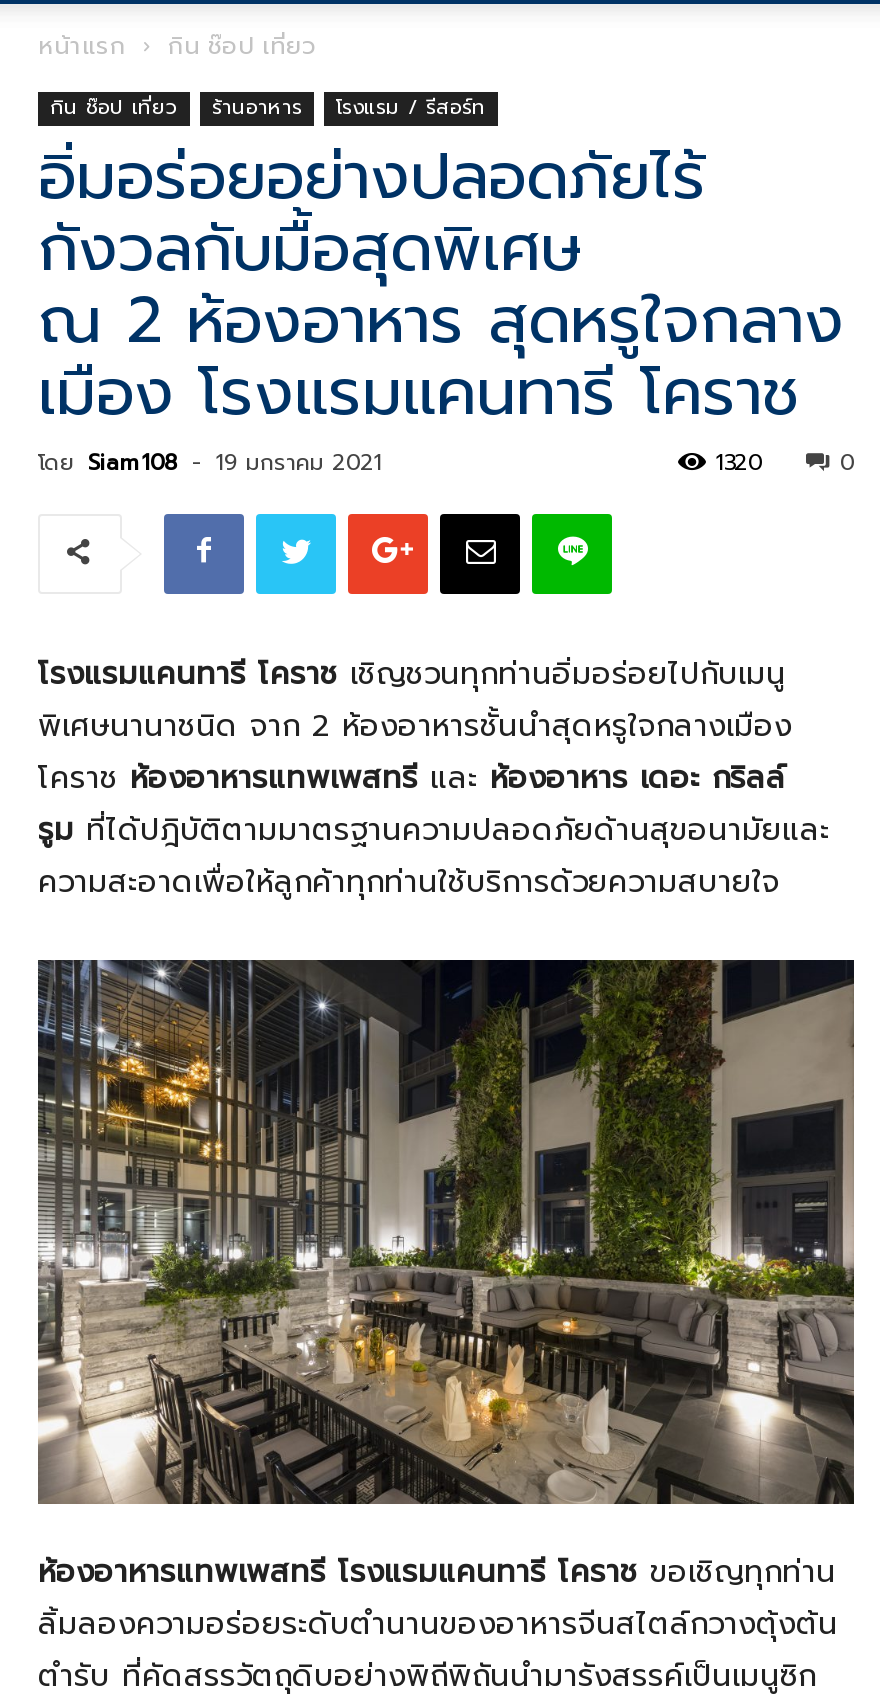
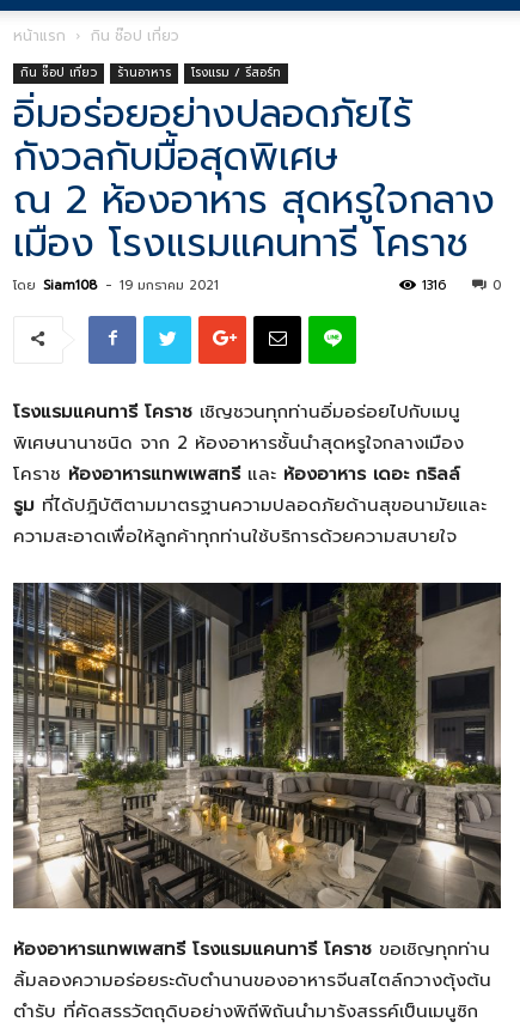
- 1320
+ 1316
